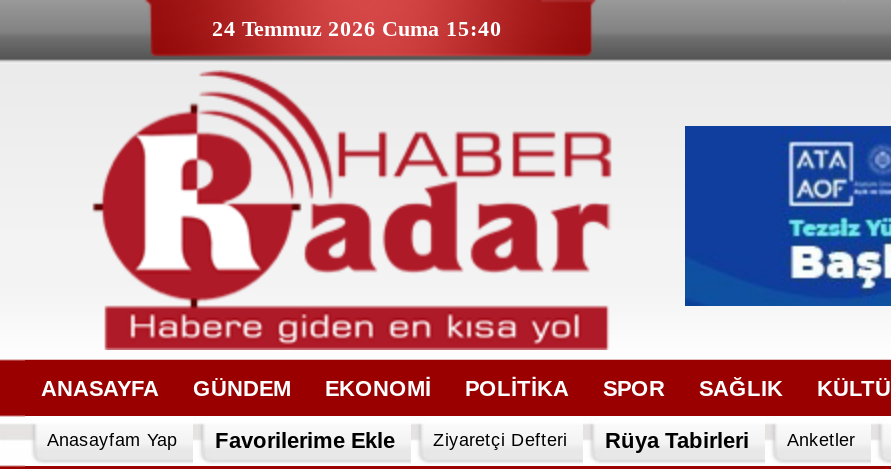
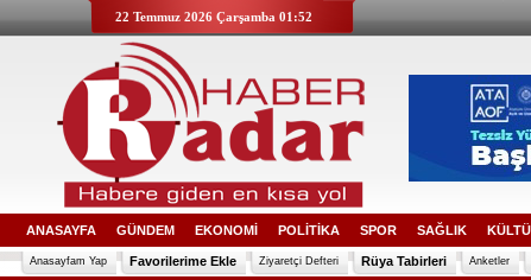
- 24 Temmuz 2026 Cuma 15:40
+ 22 Temmuz 2026 Çarşamba 01:52
